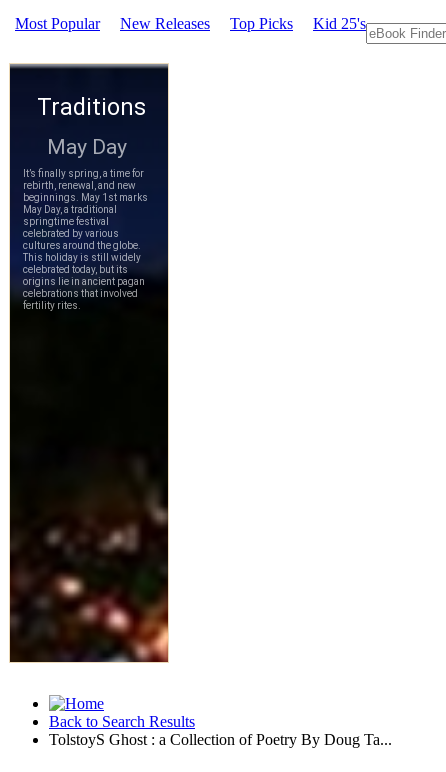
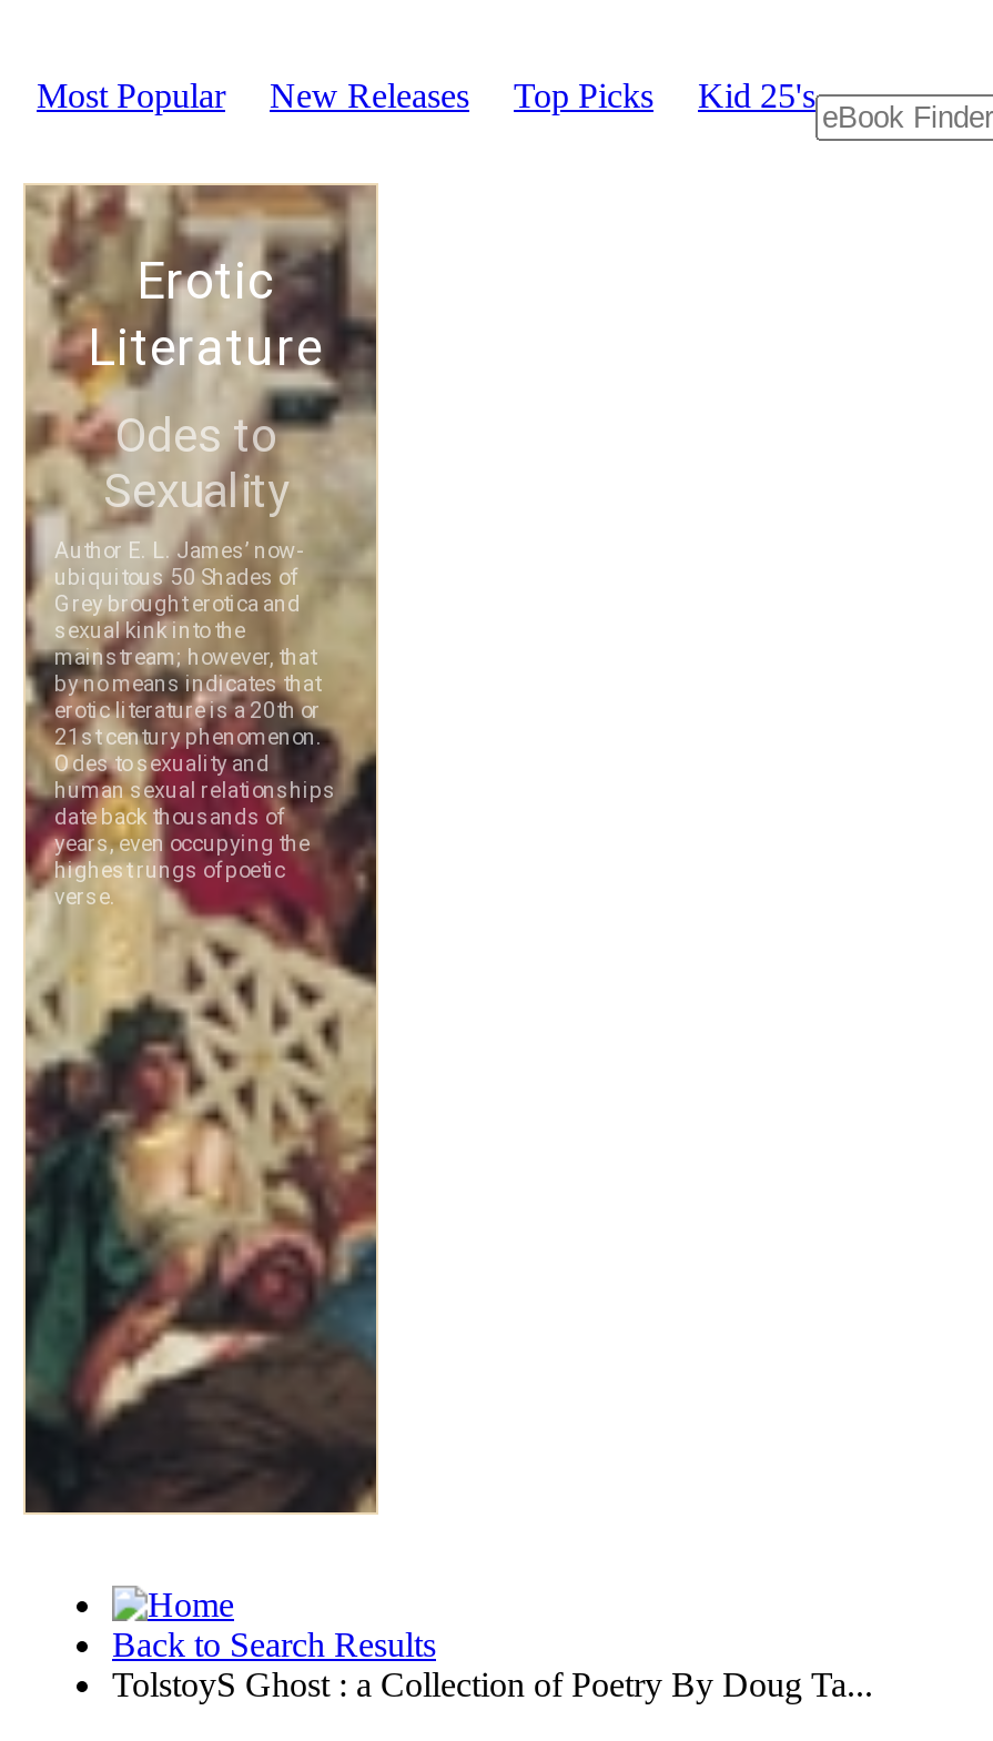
- [image]
+ [image]
